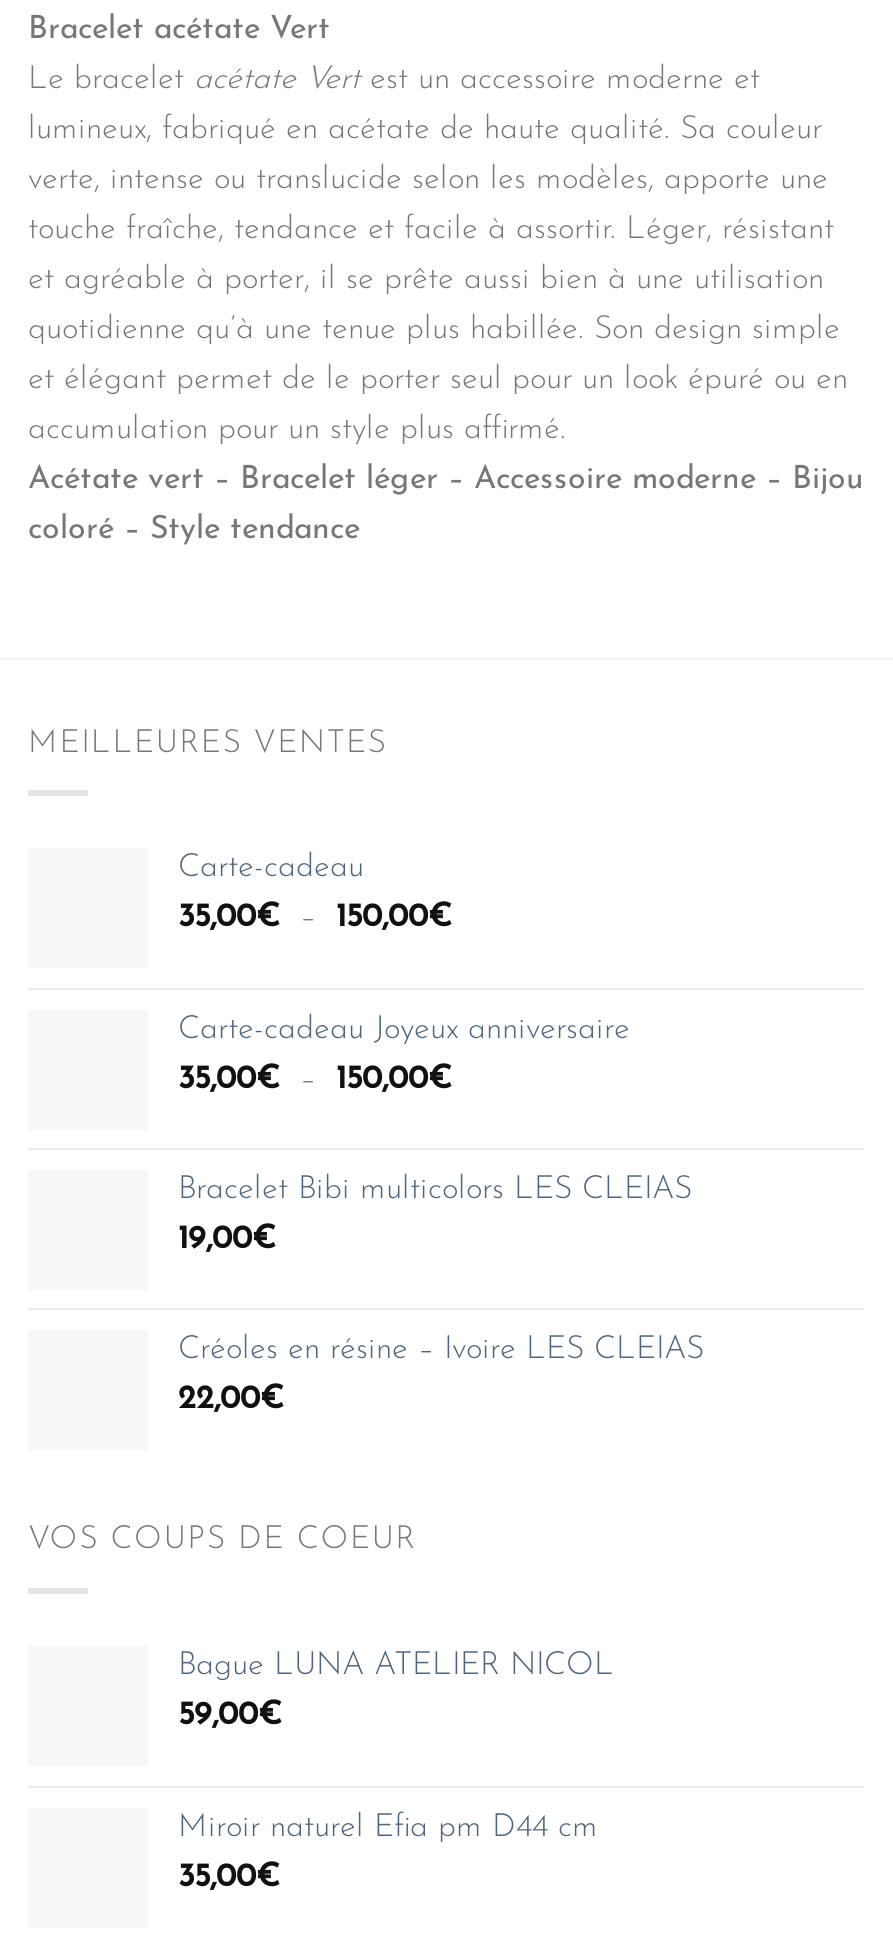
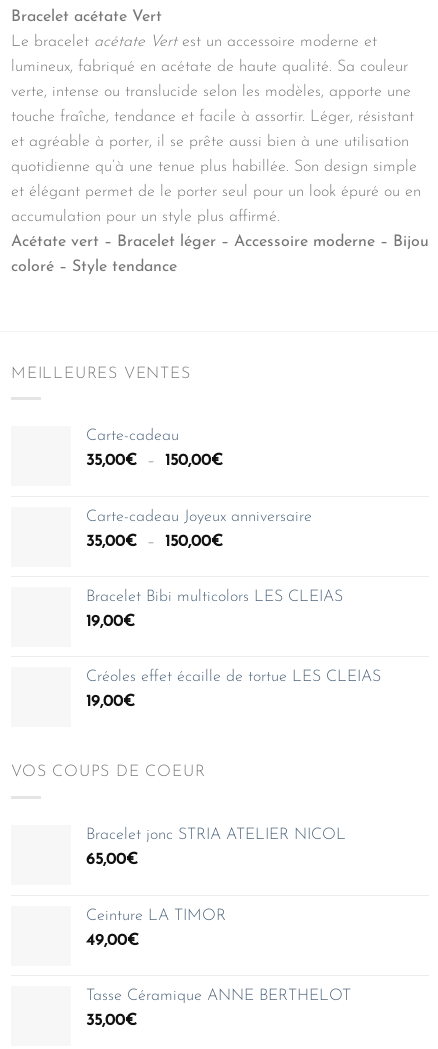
- Créoles en résine – Ivoire LES CLEIAS
+ Créoles effet écaille de tortue LES CLEIAS

- 22,00€
+ 19,00€

- Bague LUNA ATELIER NICOL
- 59,00€
- Miroir naturel Efia pm D44 cm
+ Bracelet jonc STRIA ATELIER NICOL
+ 65,00€
+ Ceinture LA TIMOR
+ 49,00€
+ Tasse Céramique ANNE BERTHELOT
